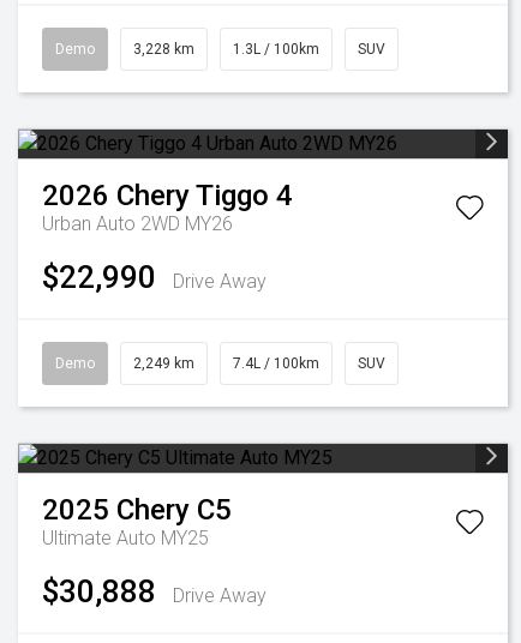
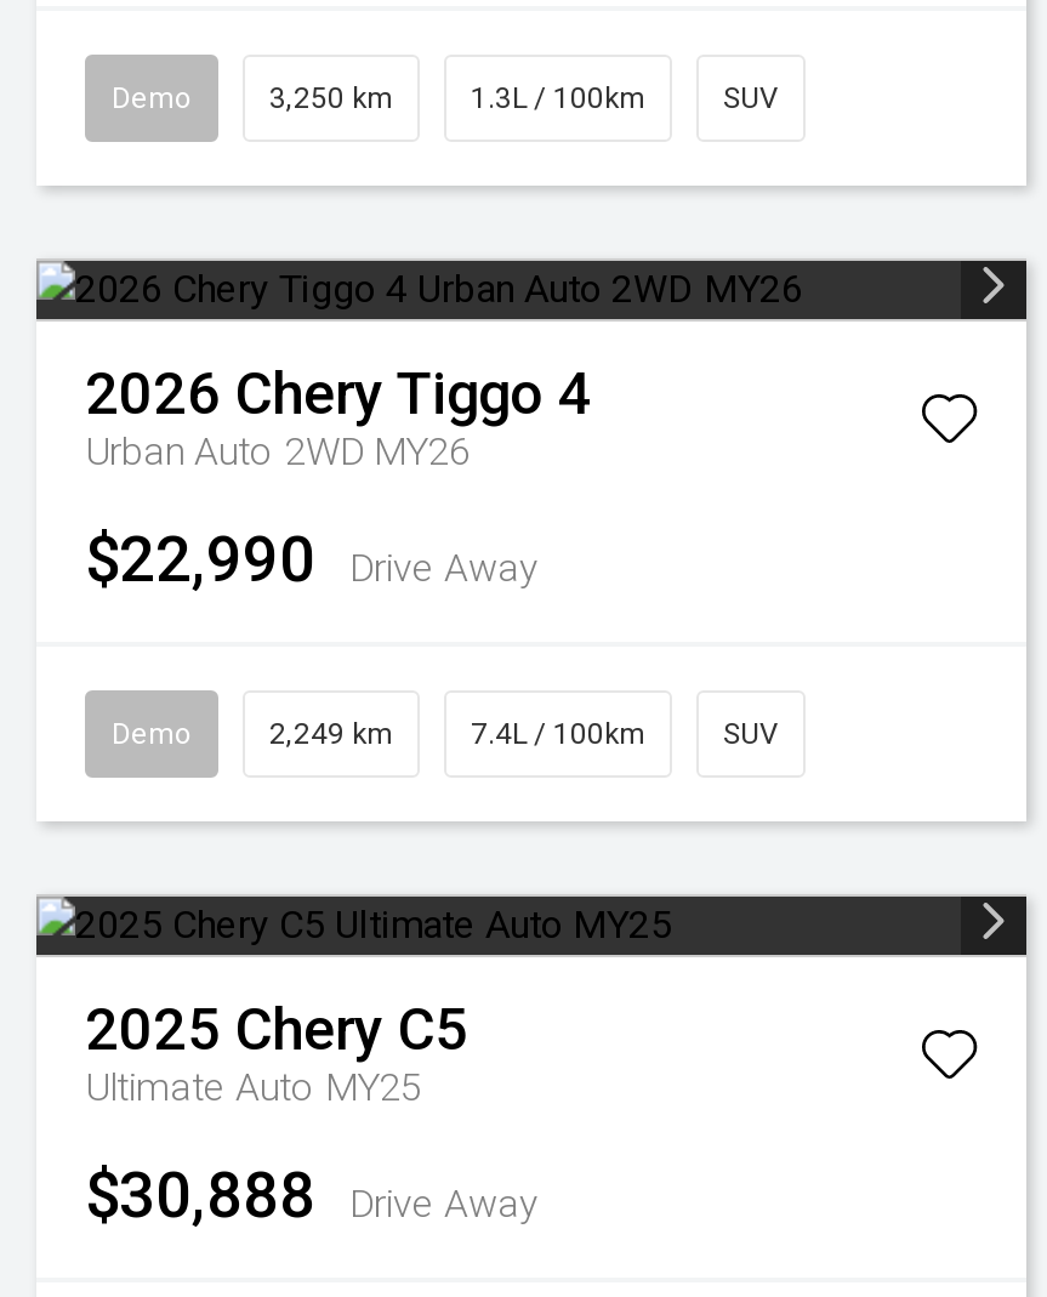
- 3,228 km
+ 3,250 km
